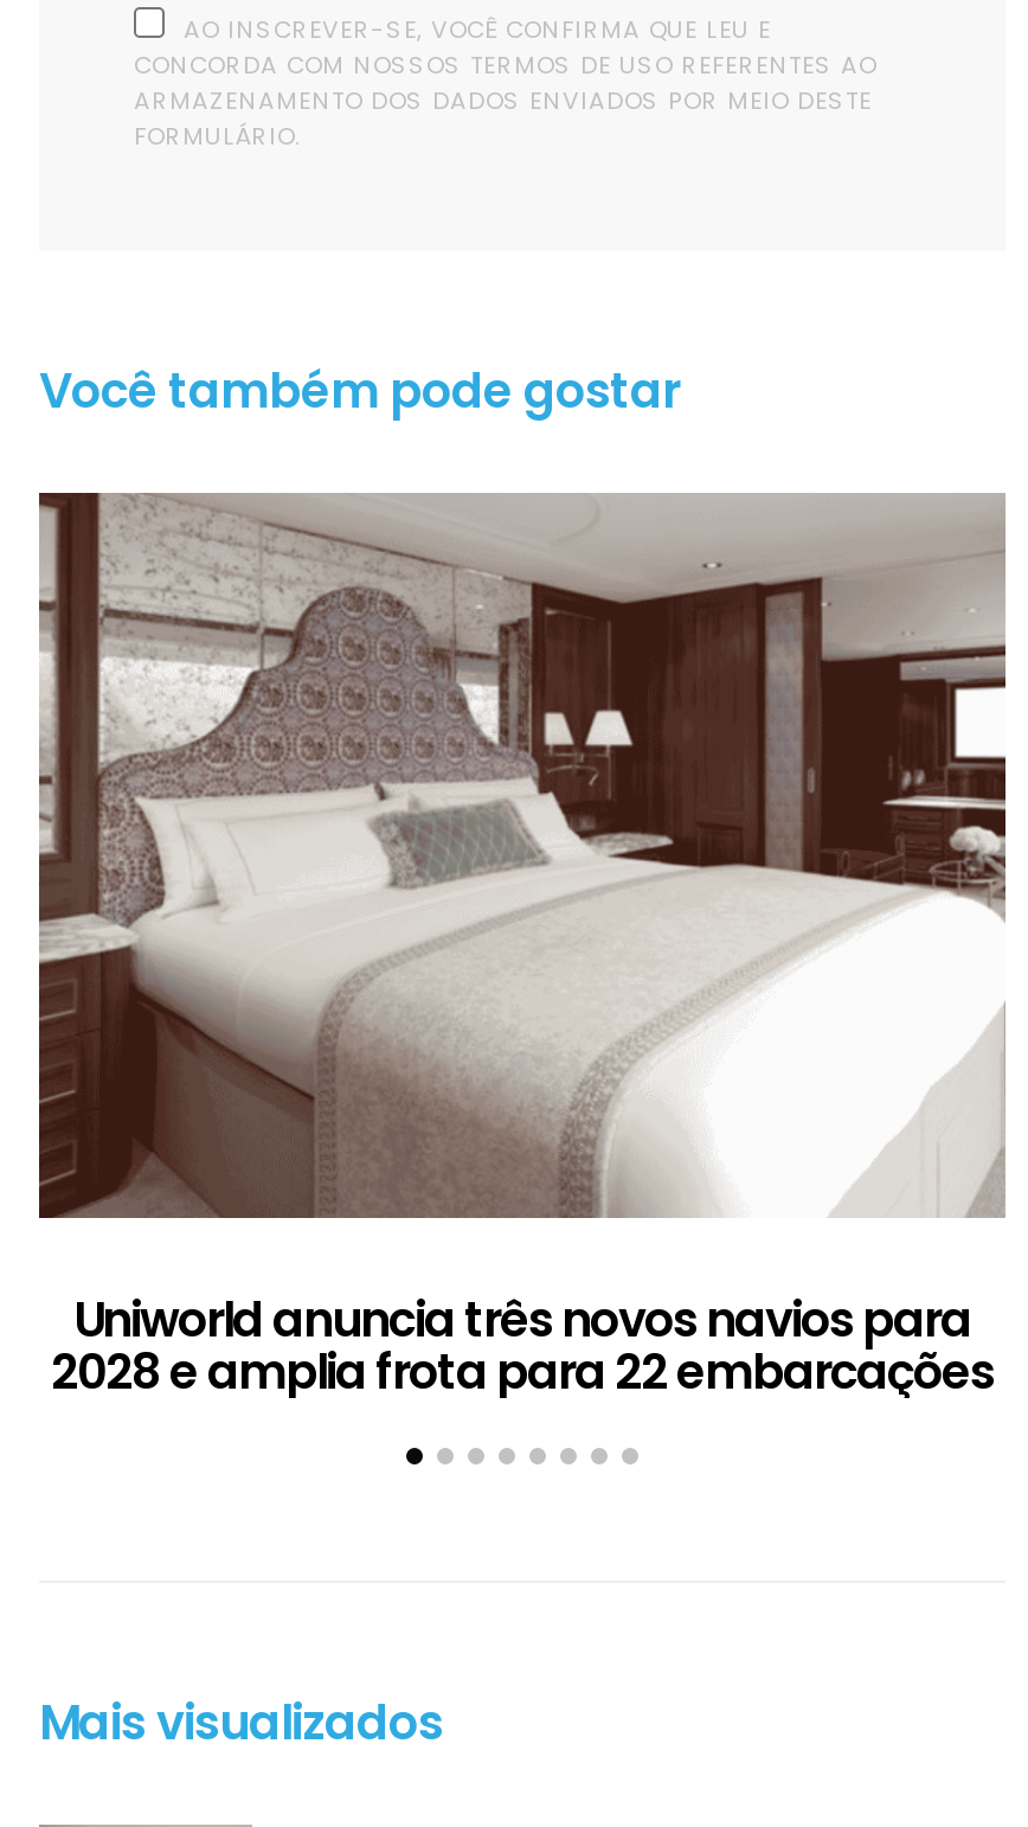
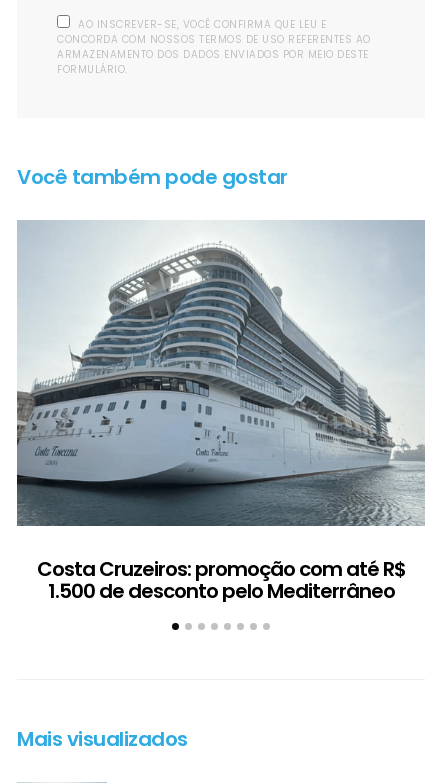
- [image]
- Uniworld anuncia três novos navios para
- 2028 e amplia frota para 22 embarcações
+ [image]
+ Costa Cruzeiros: promoção com até R$
+ 1.500 de desconto pelo Mediterrâneo
